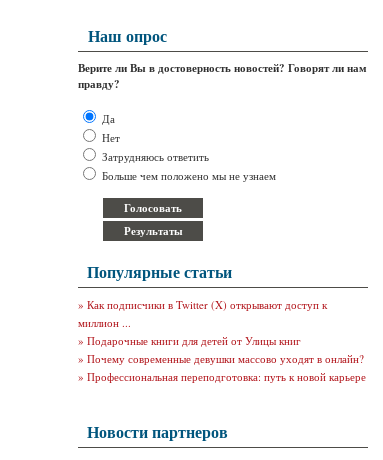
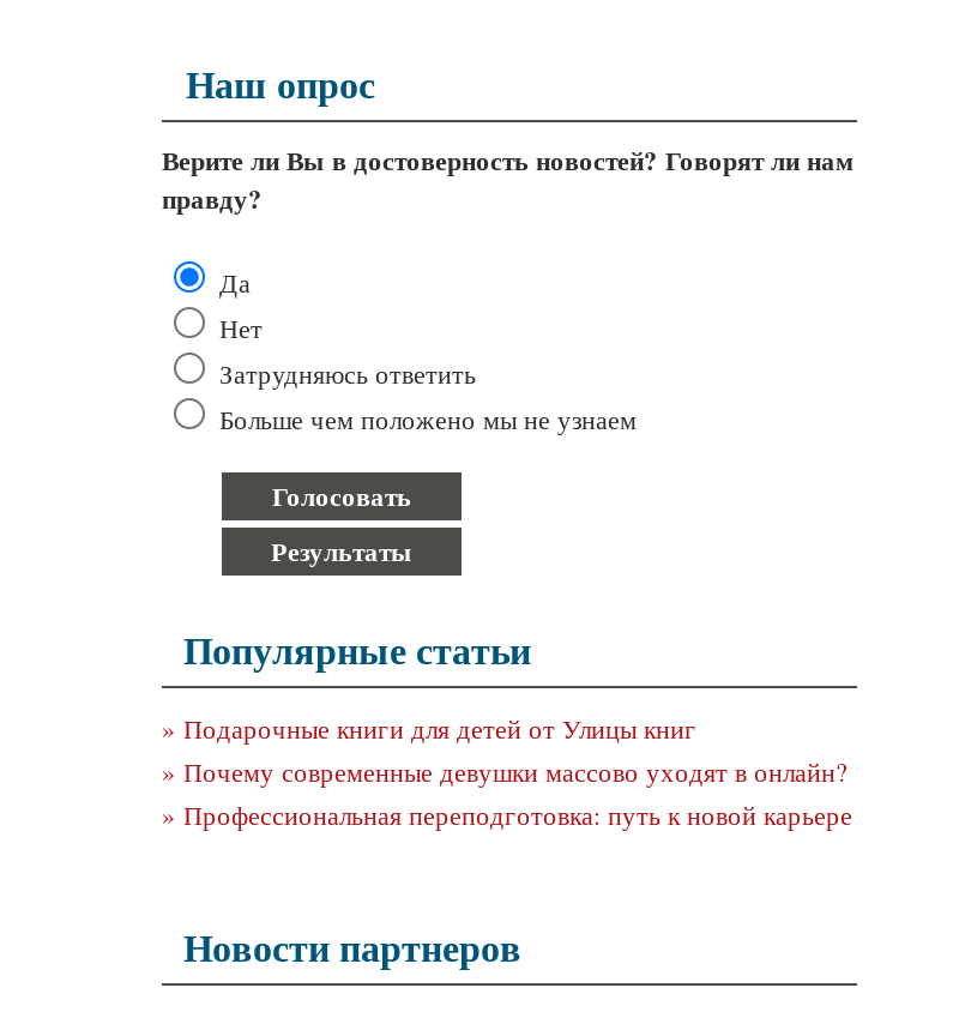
- » Как подписчики в Twitter (X) открывают доступ к
- миллион ...
